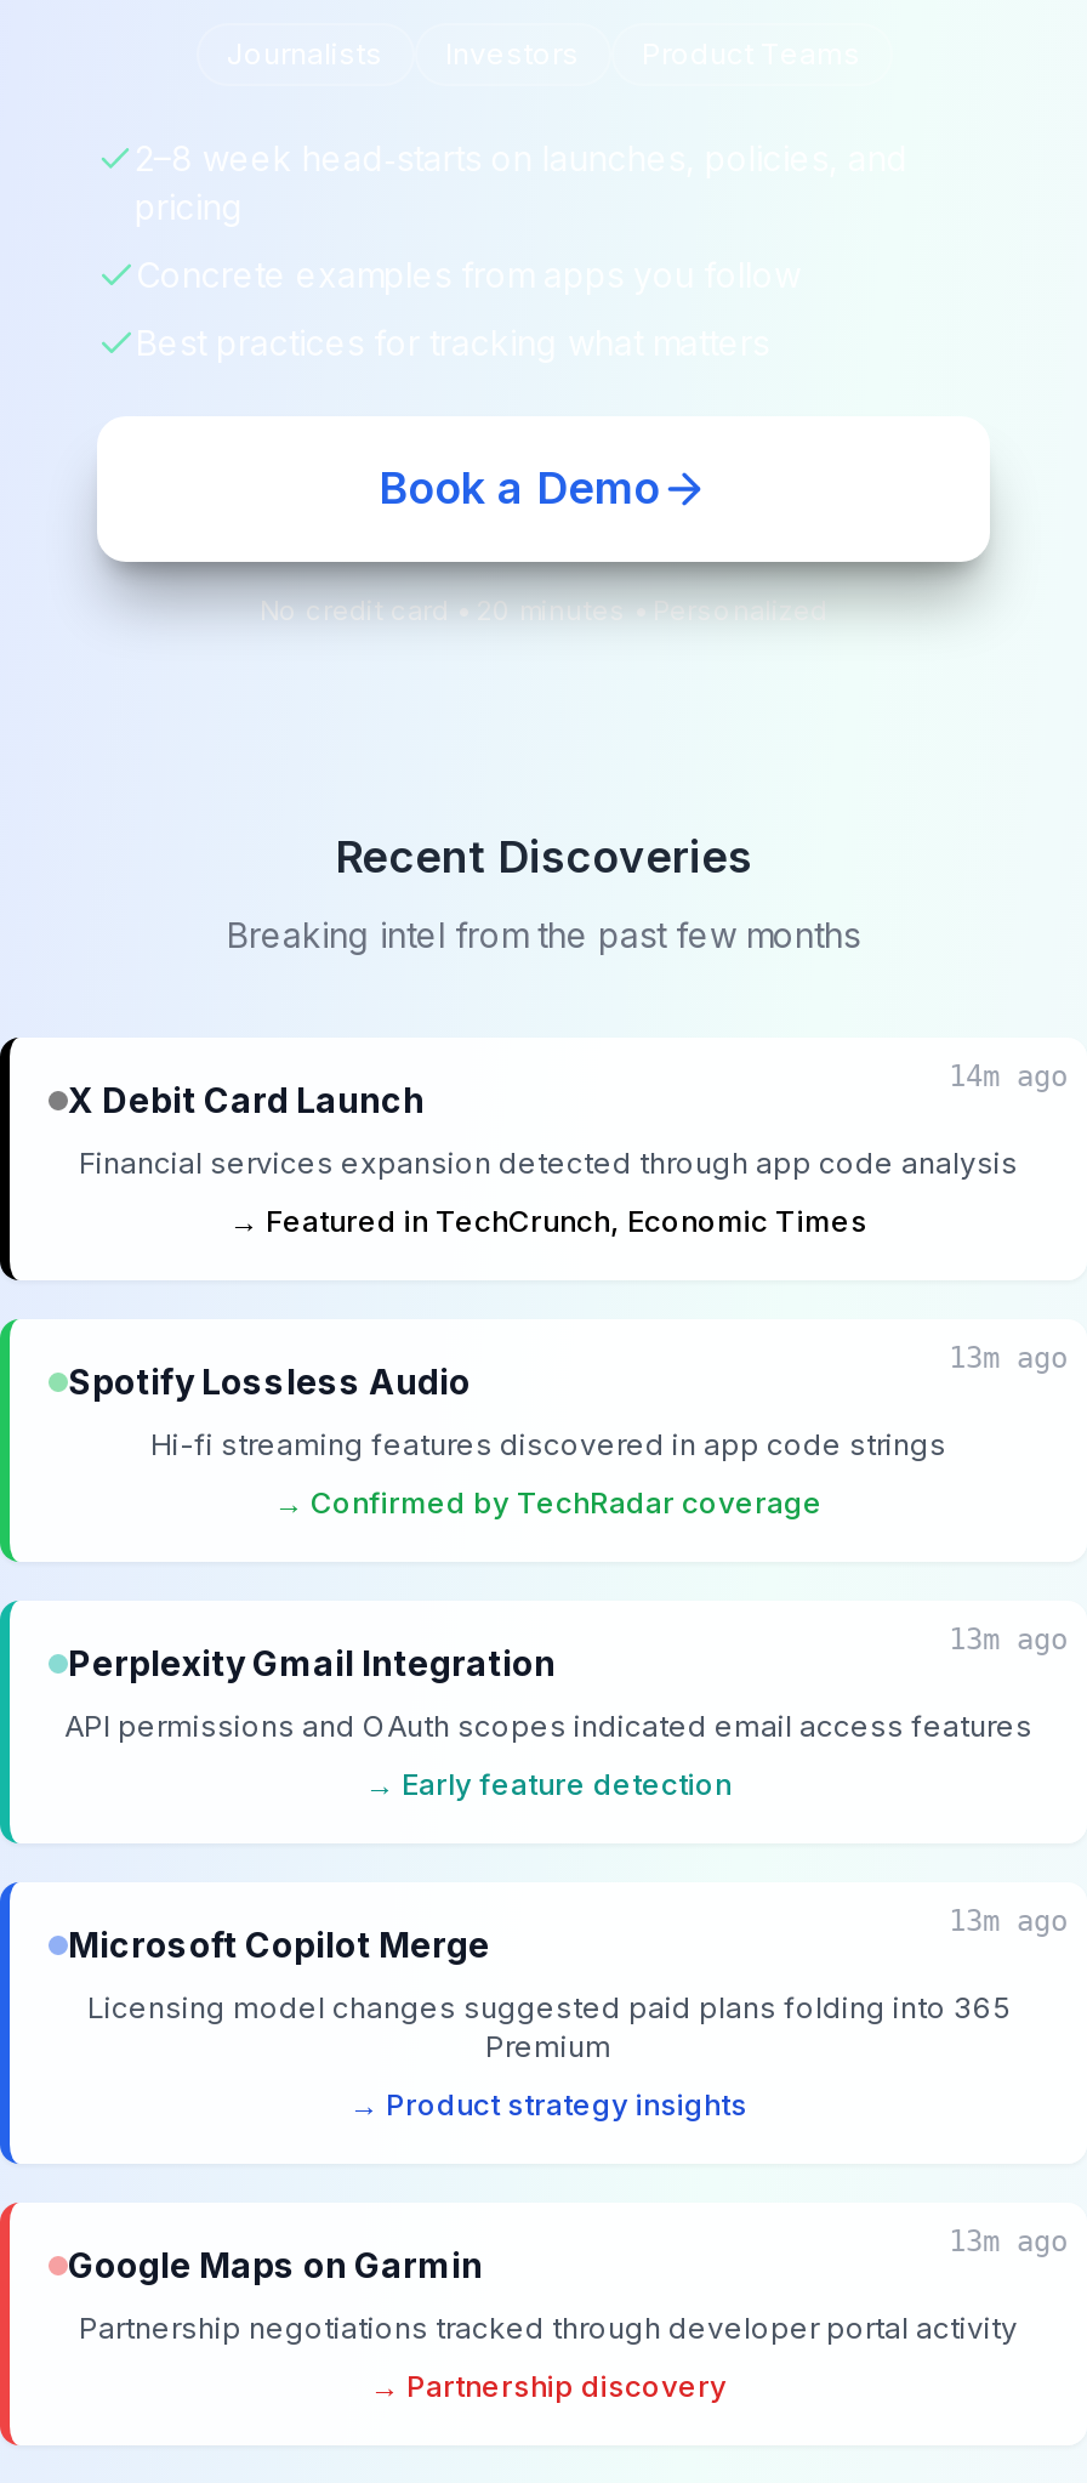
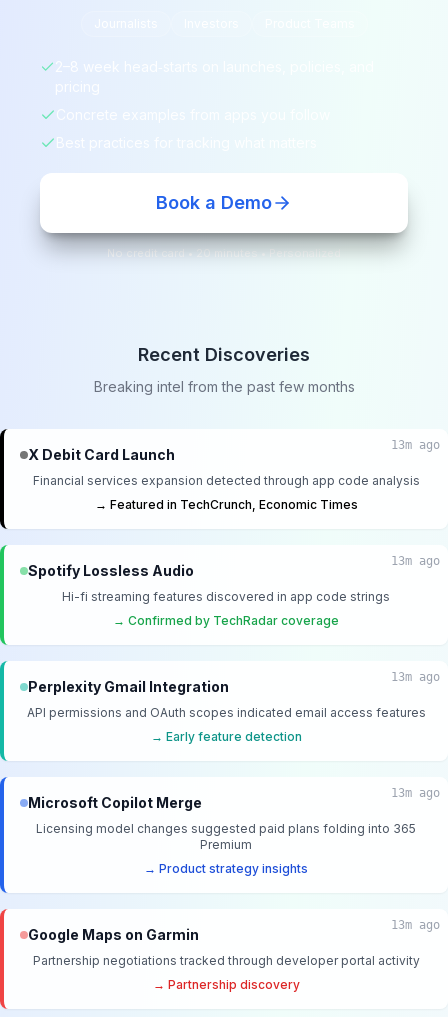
- 14m ago
+ 13m ago
